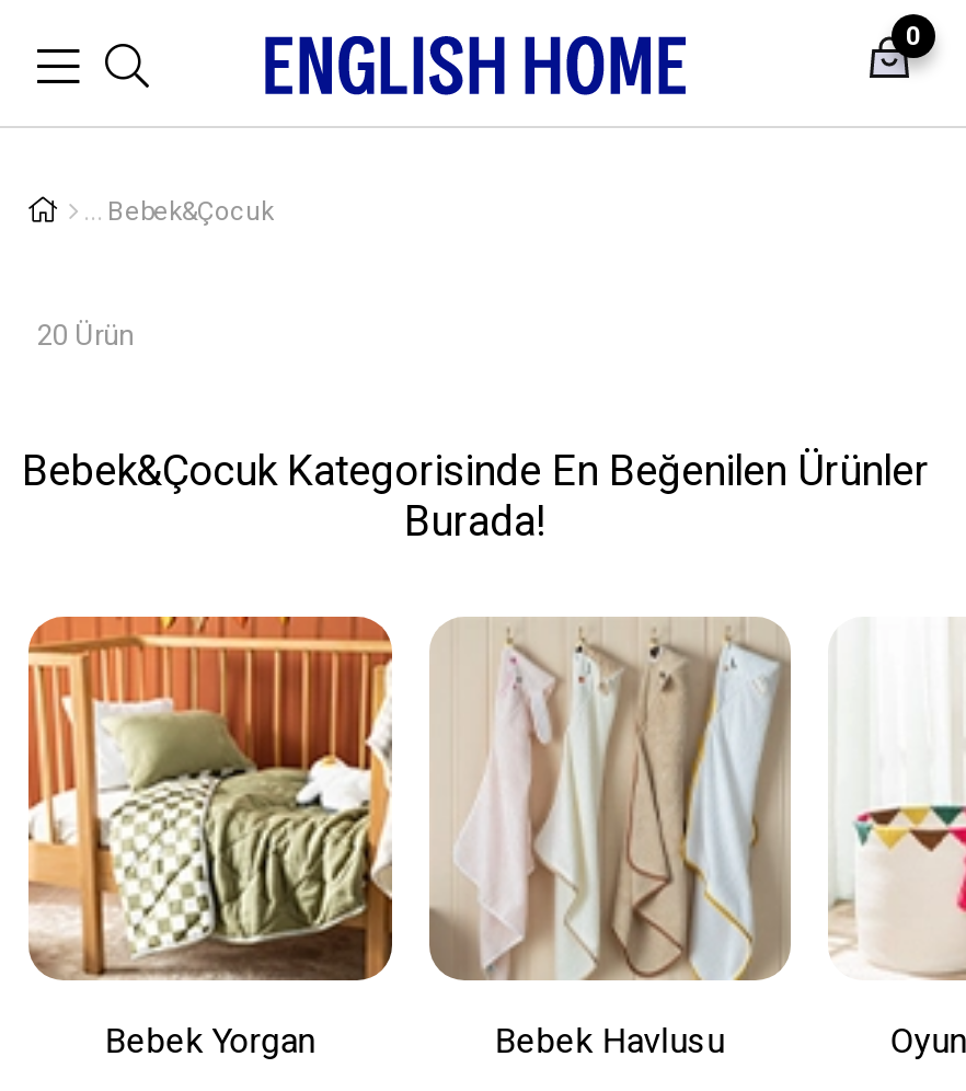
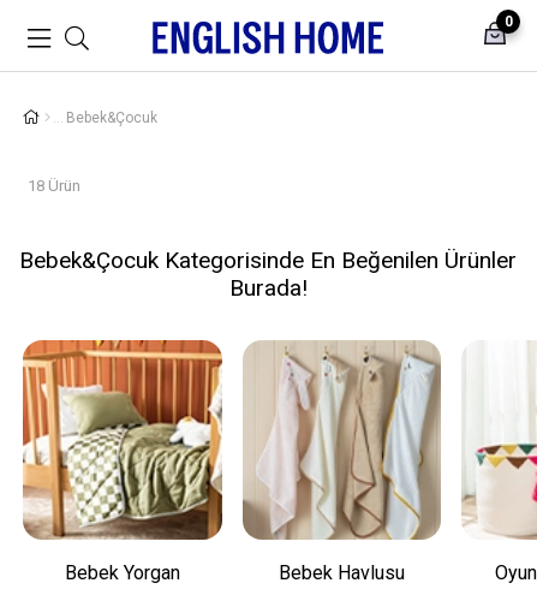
- 20 Ürün
+ 18 Ürün
